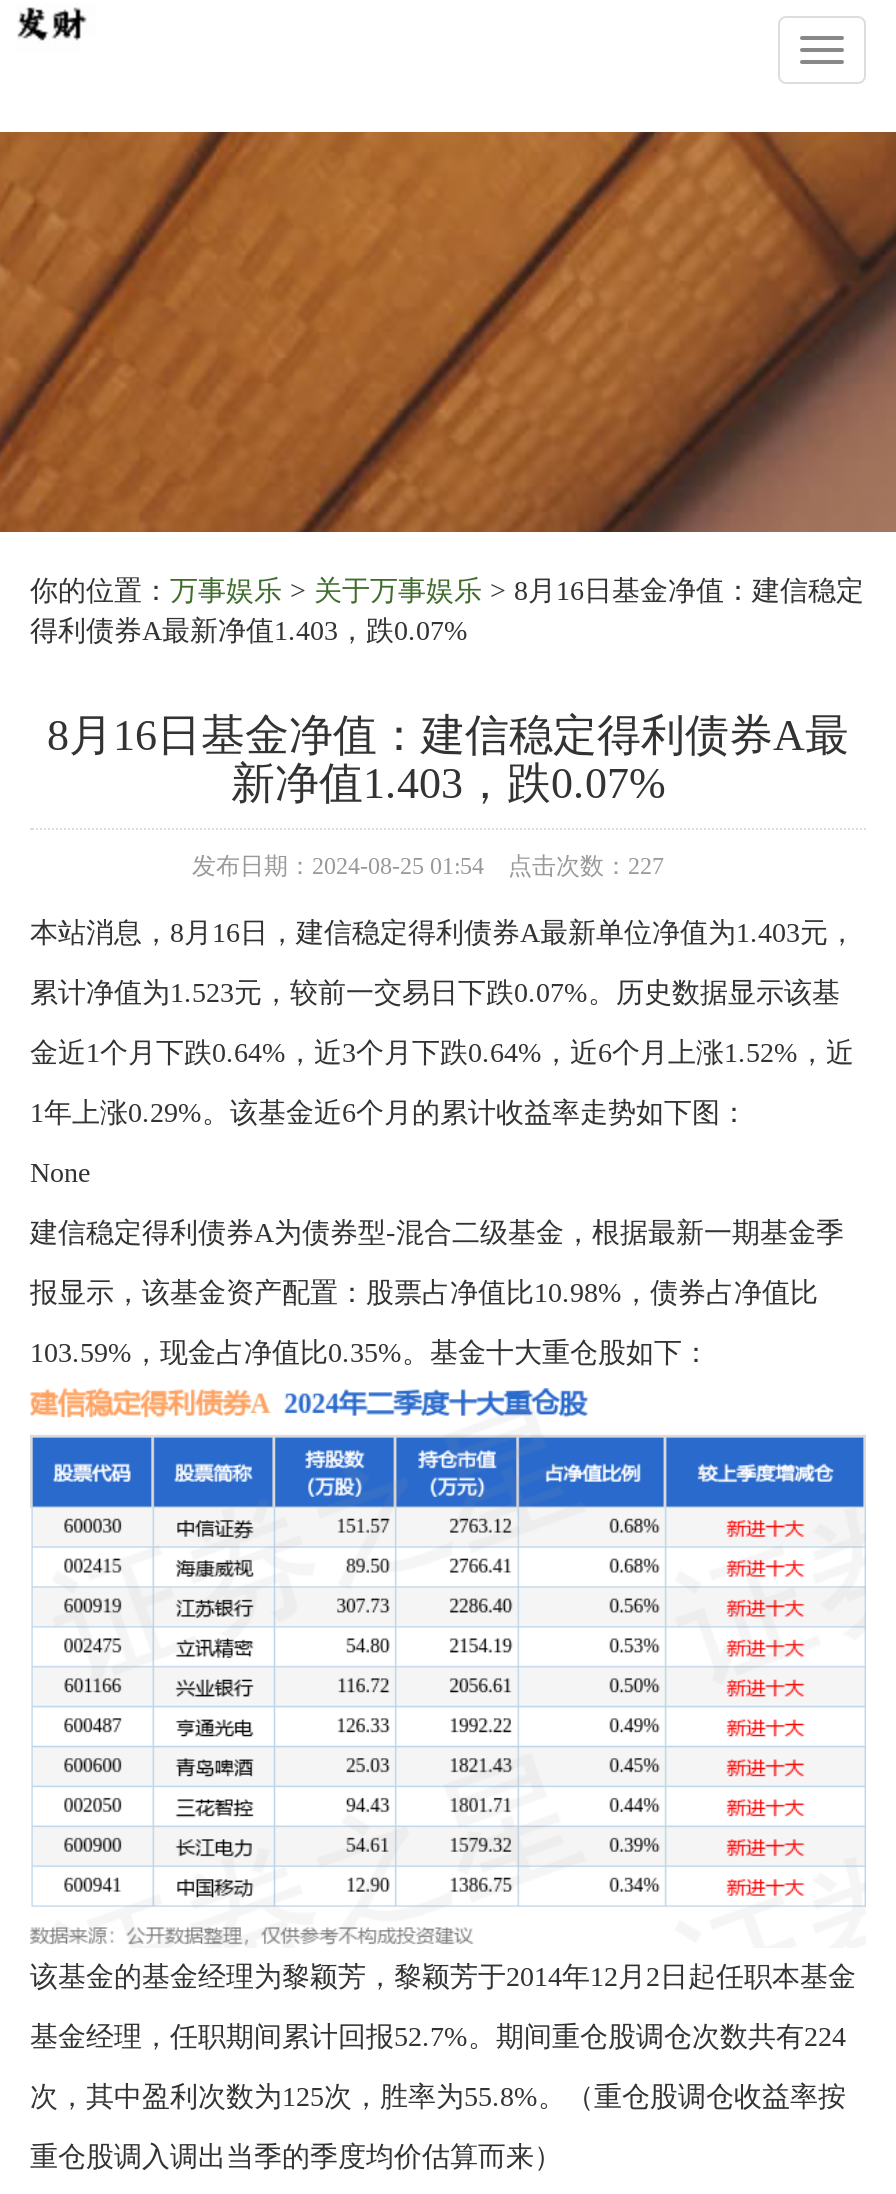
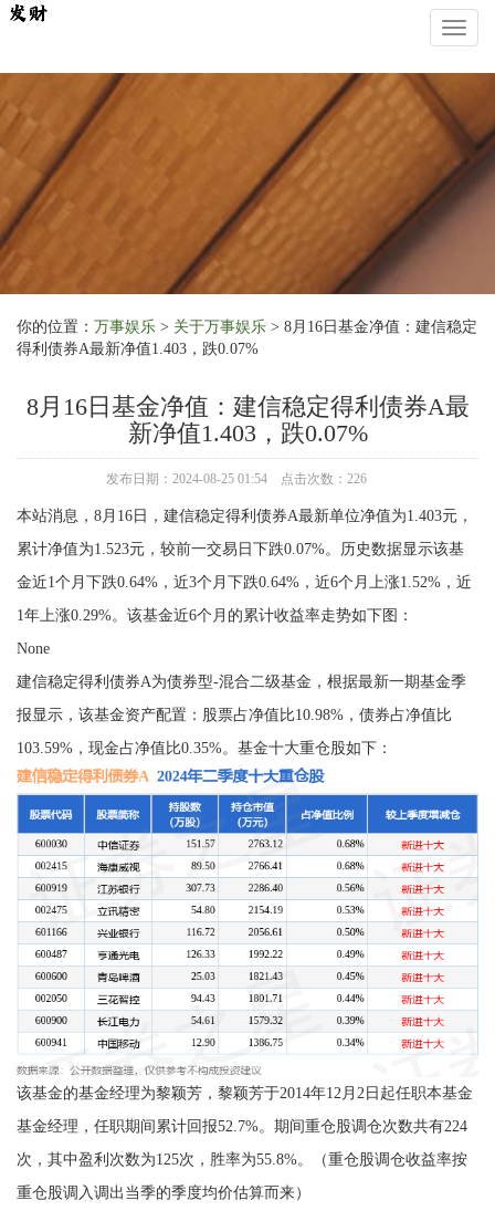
- 发布日期：2024-08-25 01:54 点击次数：227
+ 发布日期：2024-08-25 01:54 点击次数：226
